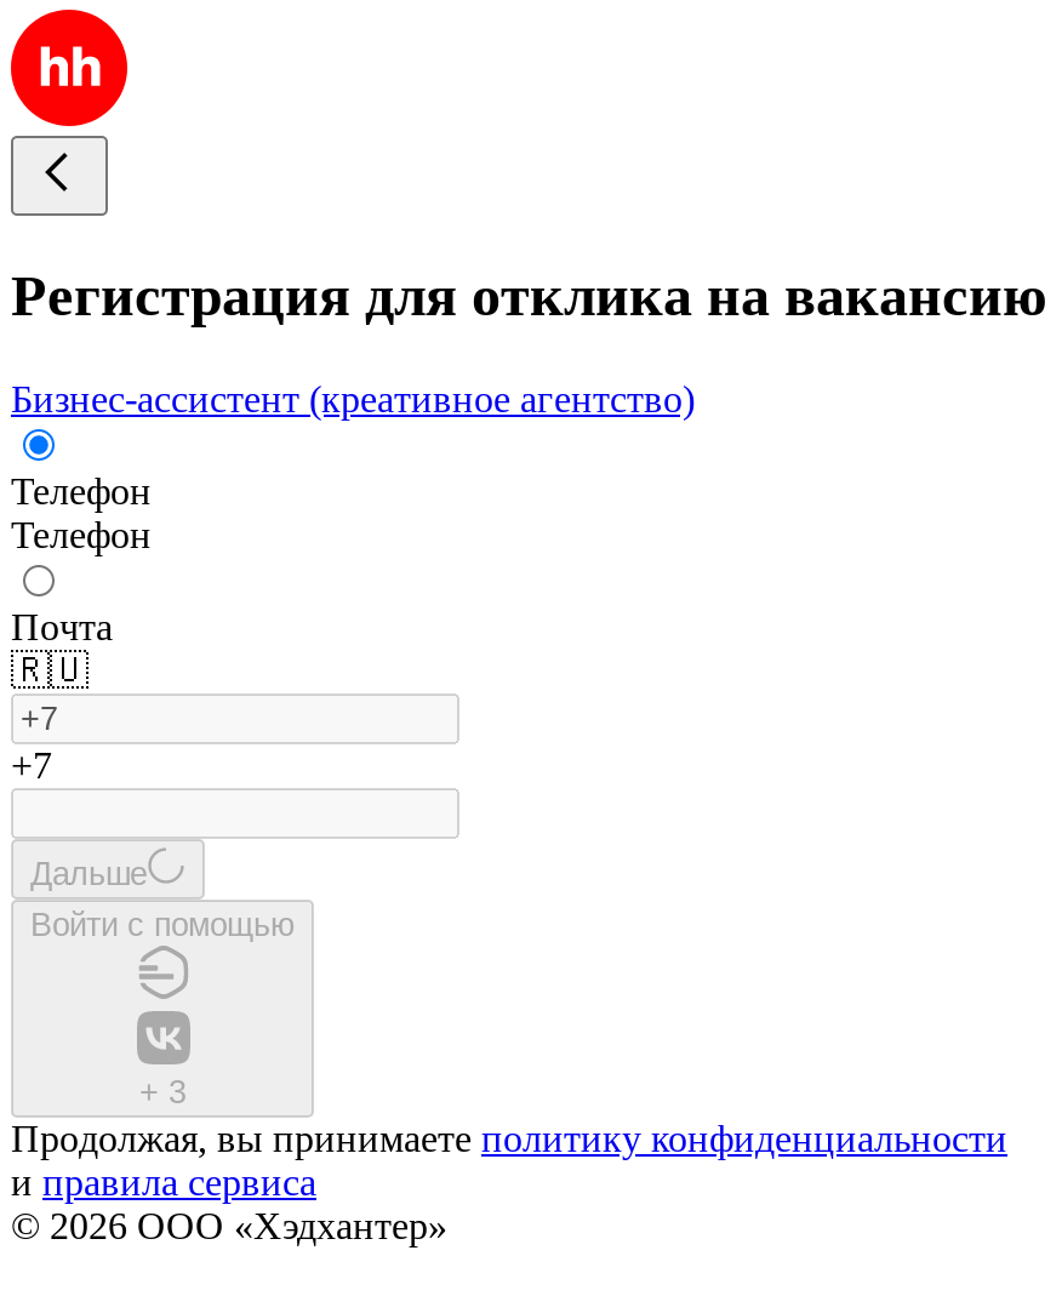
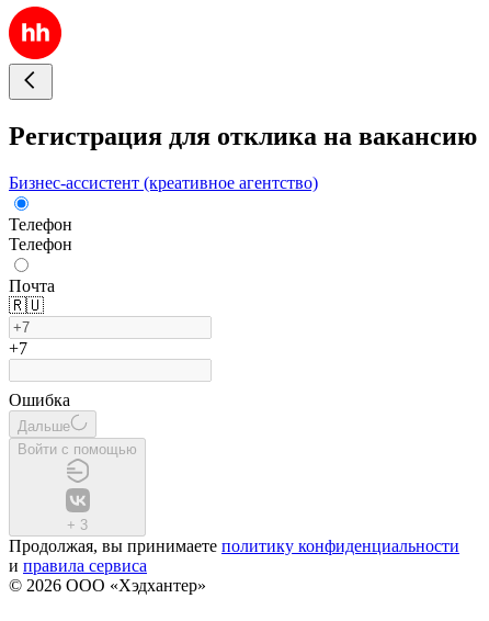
+ Ошибка
